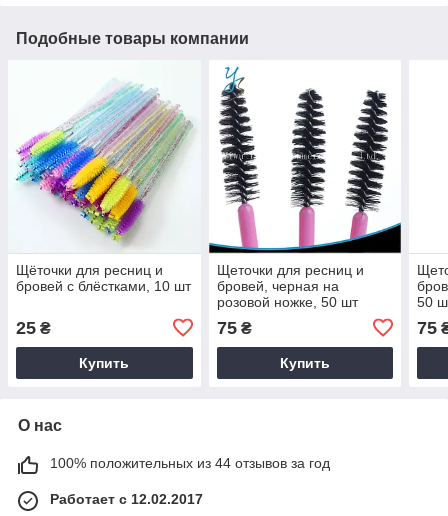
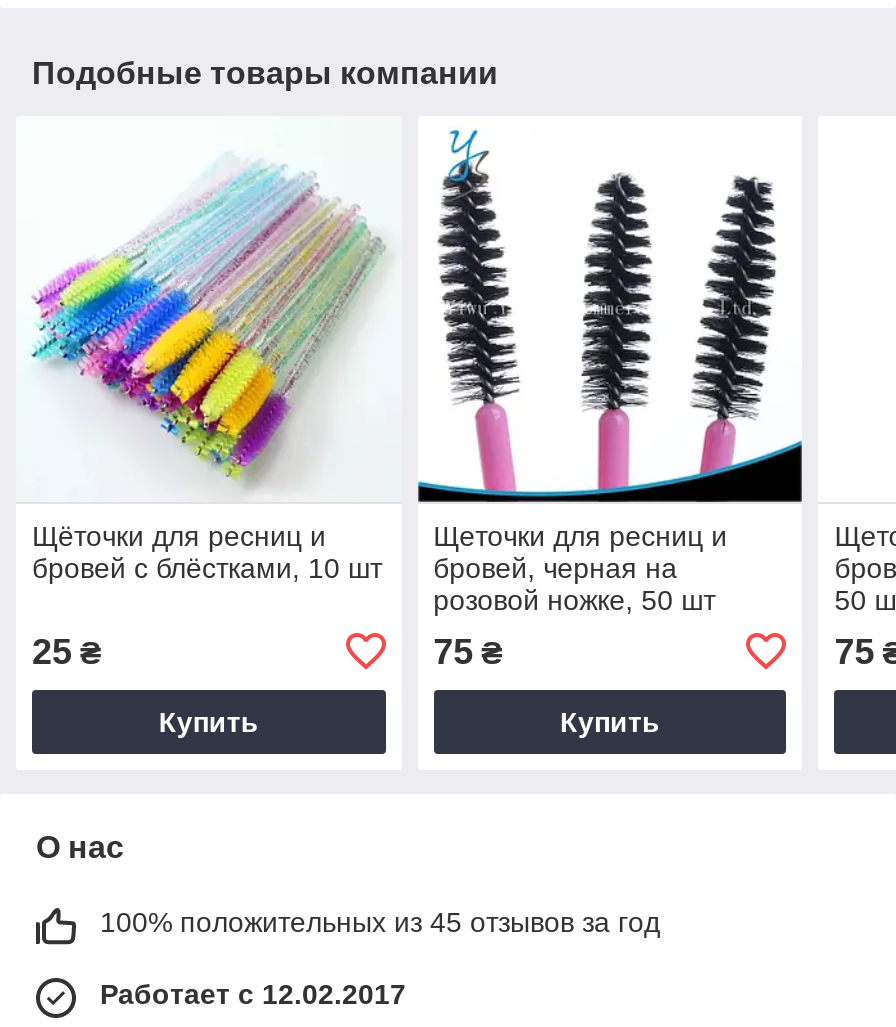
- 100% положительных из 44 отзывов за год
+ 100% положительных из 45 отзывов за год
